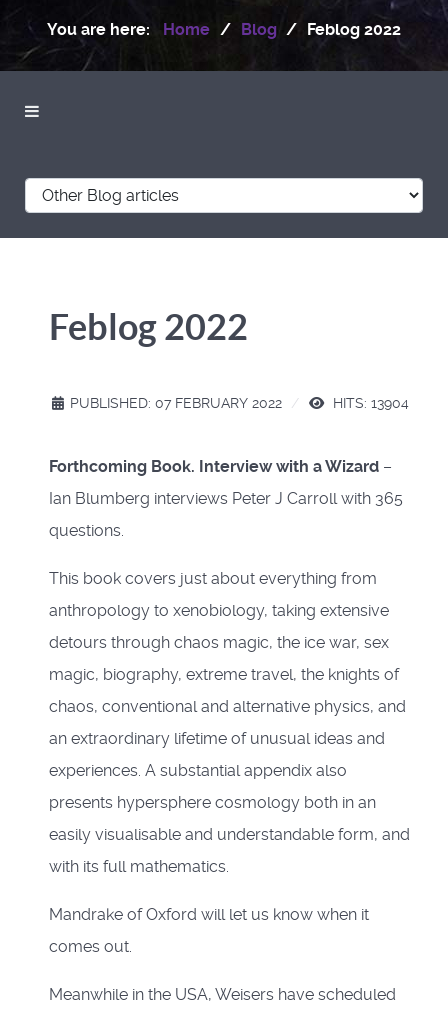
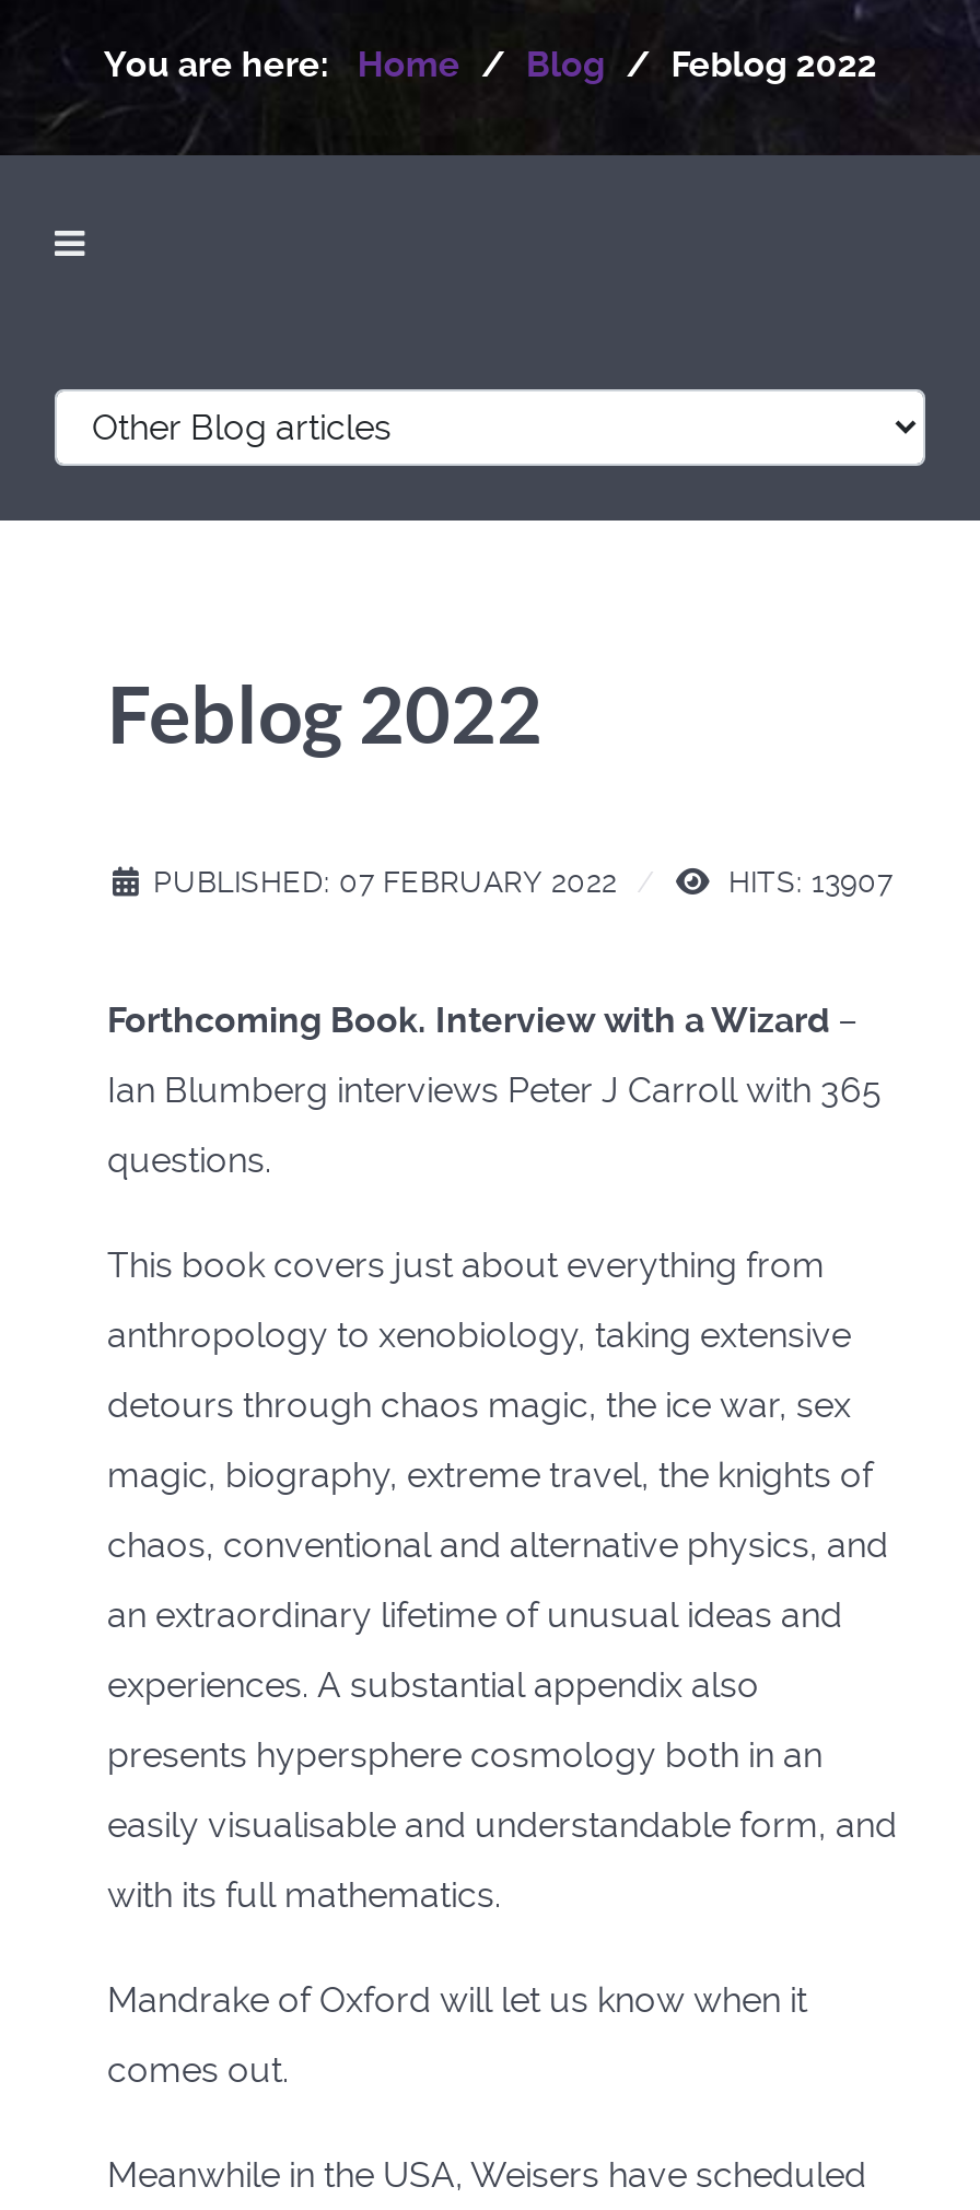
- HITS: 13904
+ HITS: 13907
